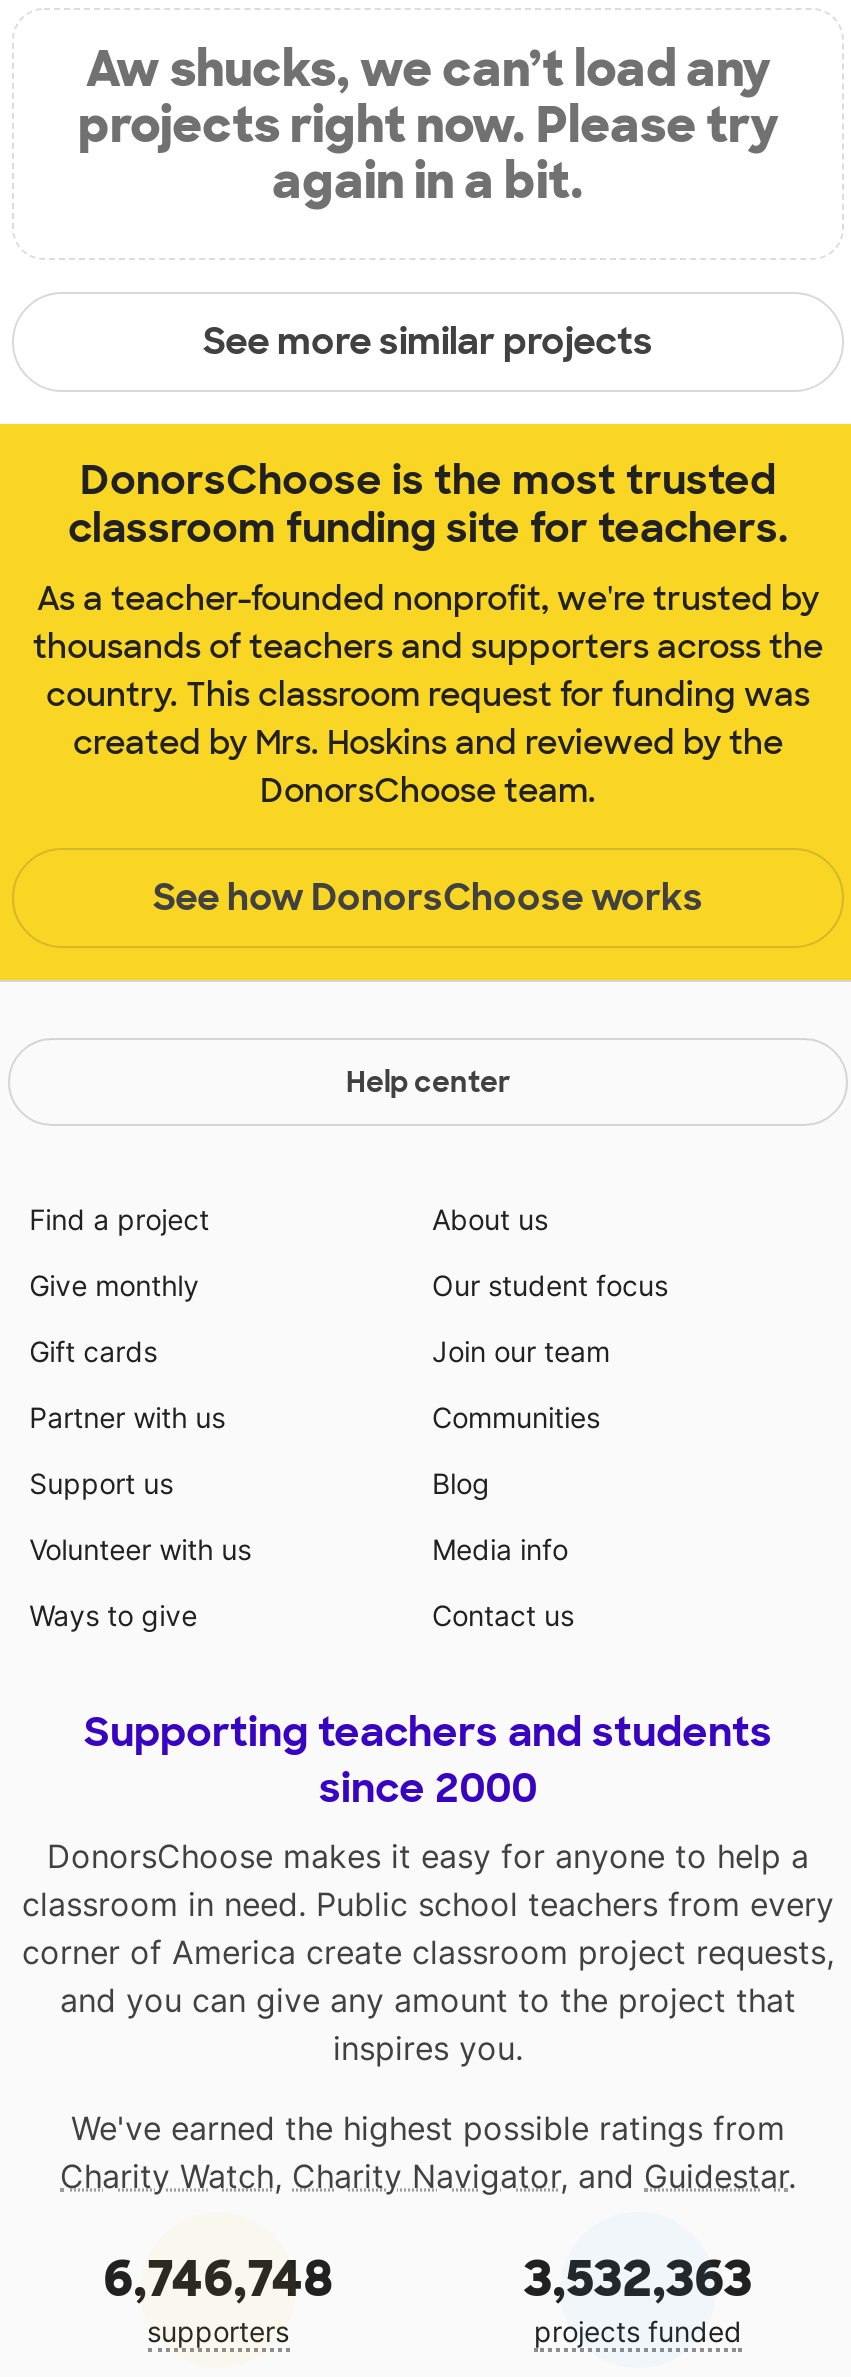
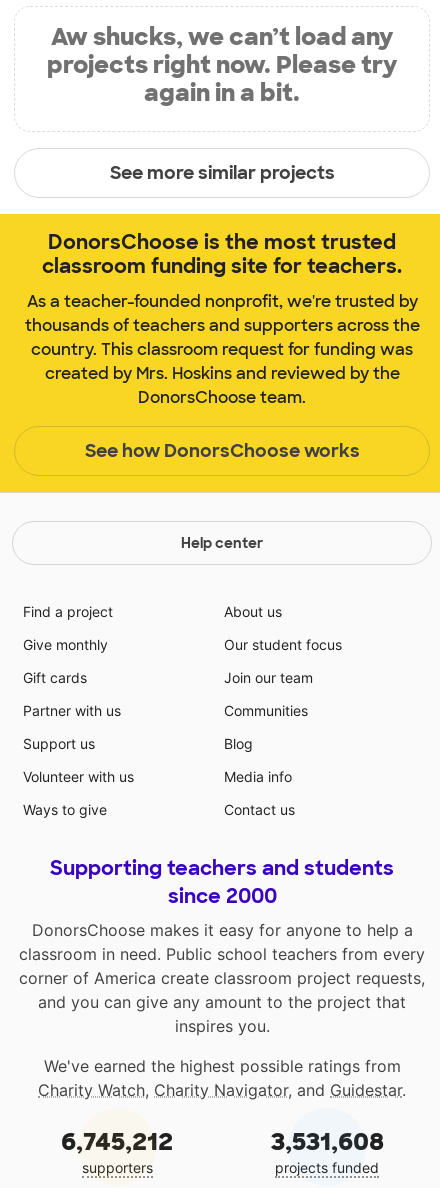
- 6,746,748
+ 6,745,212

- 3,532,363
+ 3,531,608
